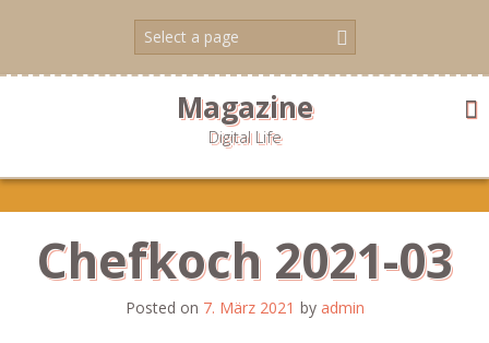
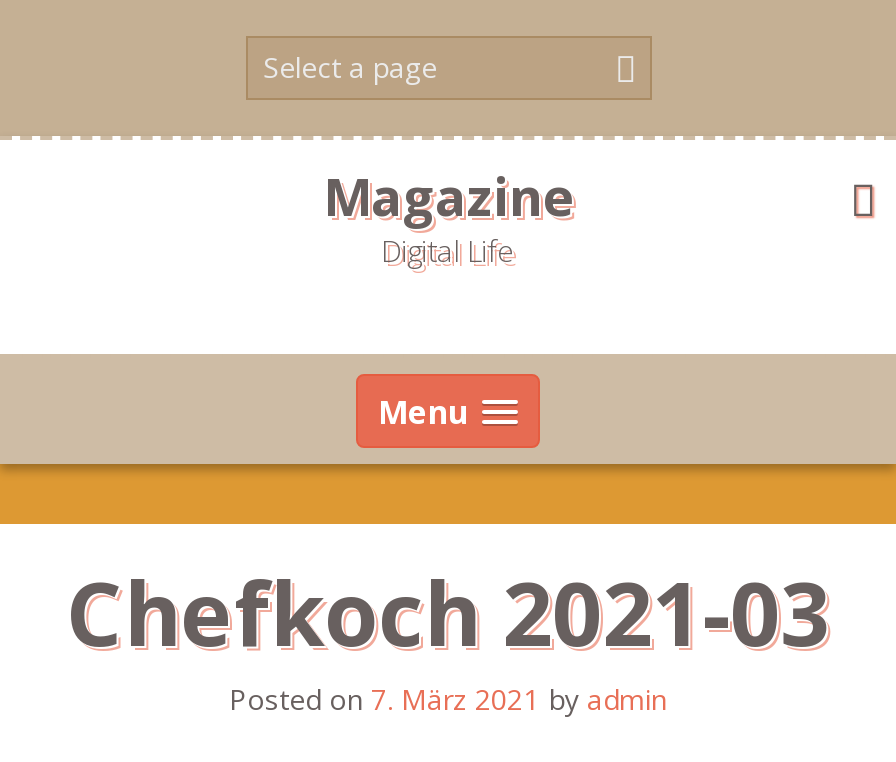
+ Menu
